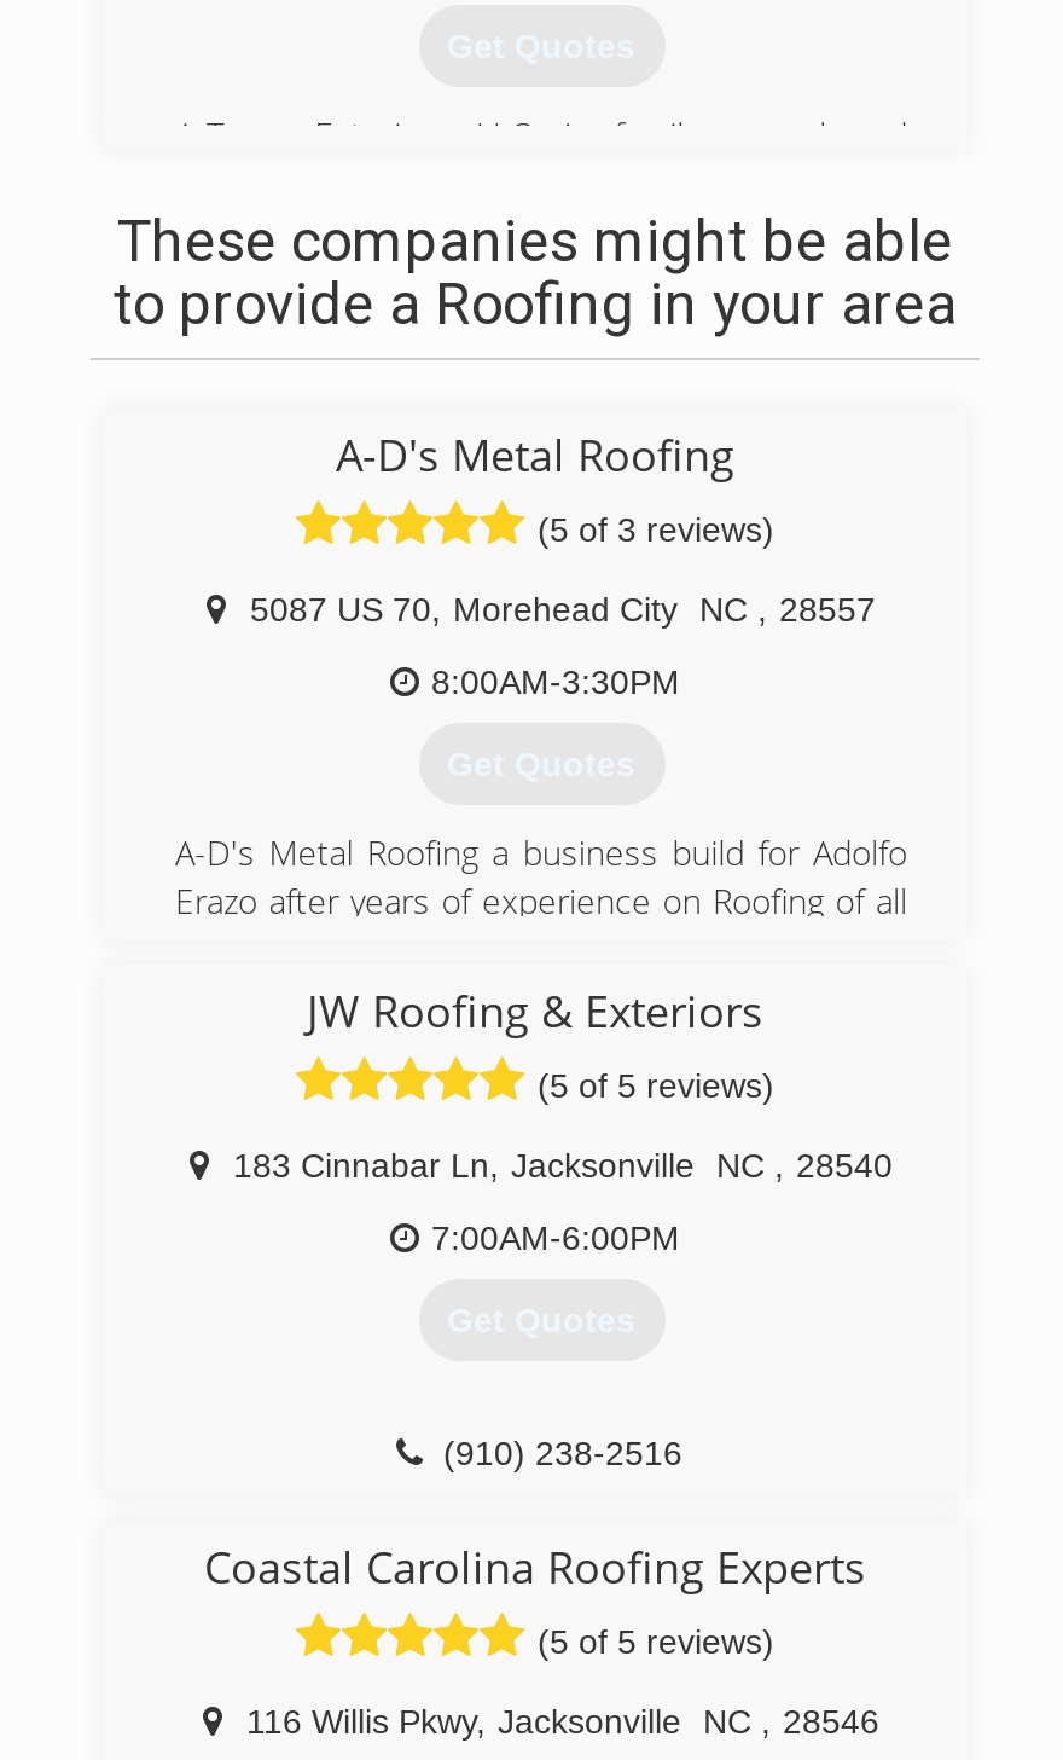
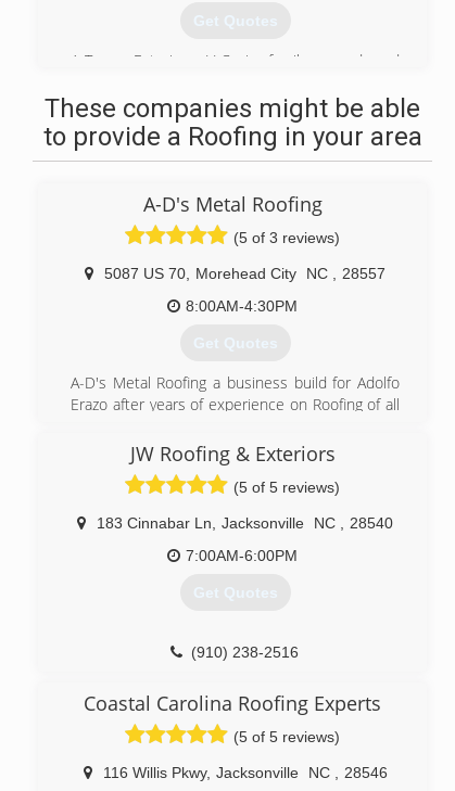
- 8:00AM-3:30PM
+ 8:00AM-4:30PM
